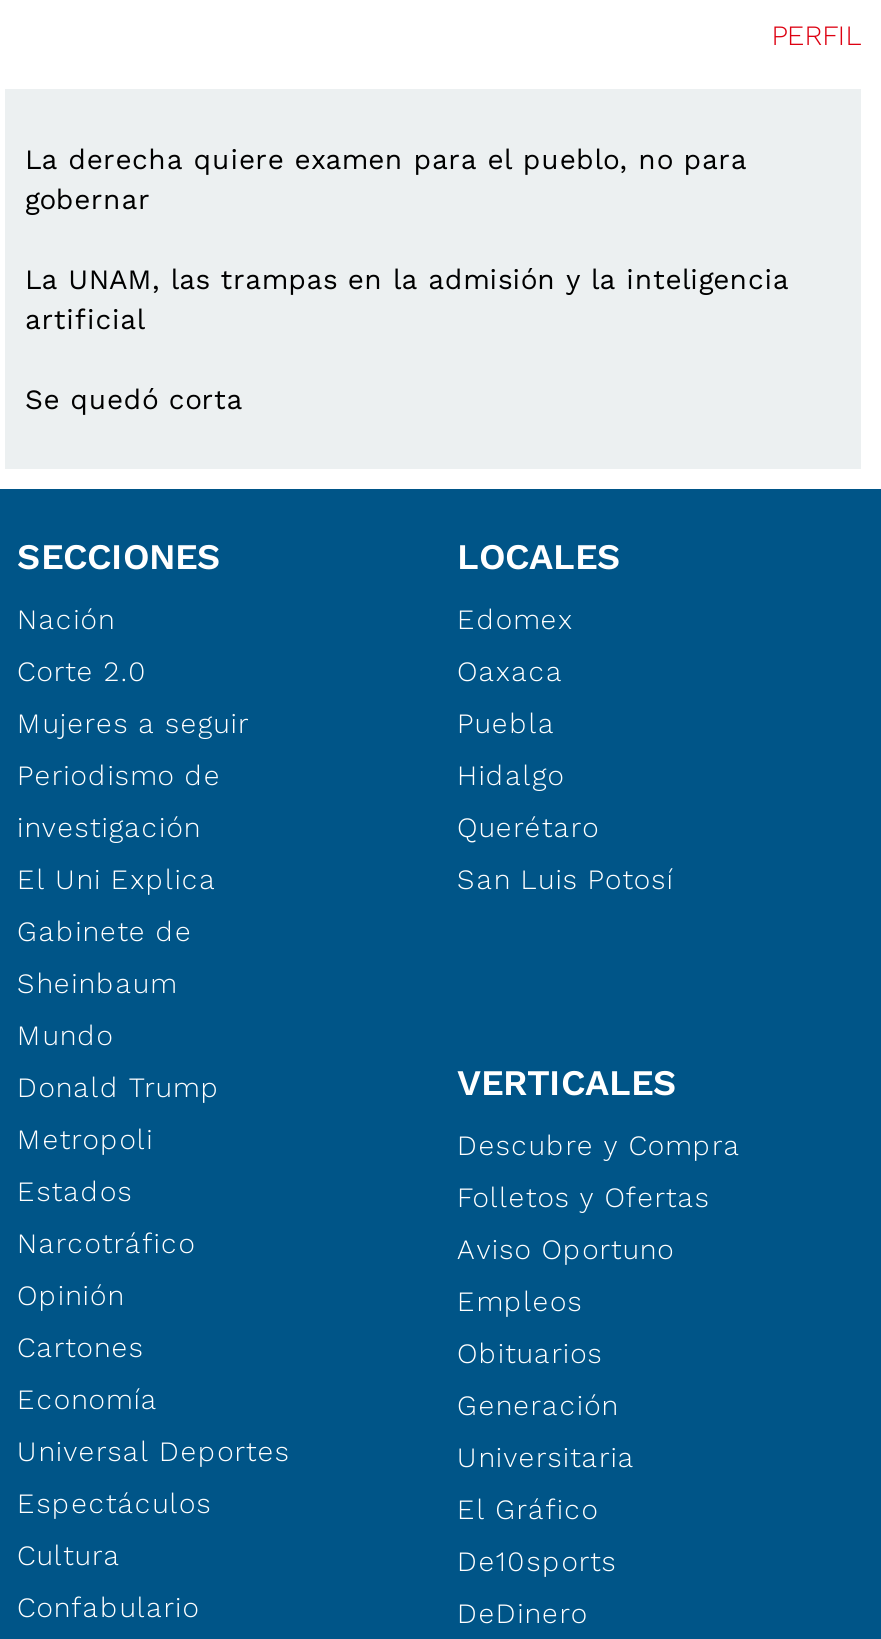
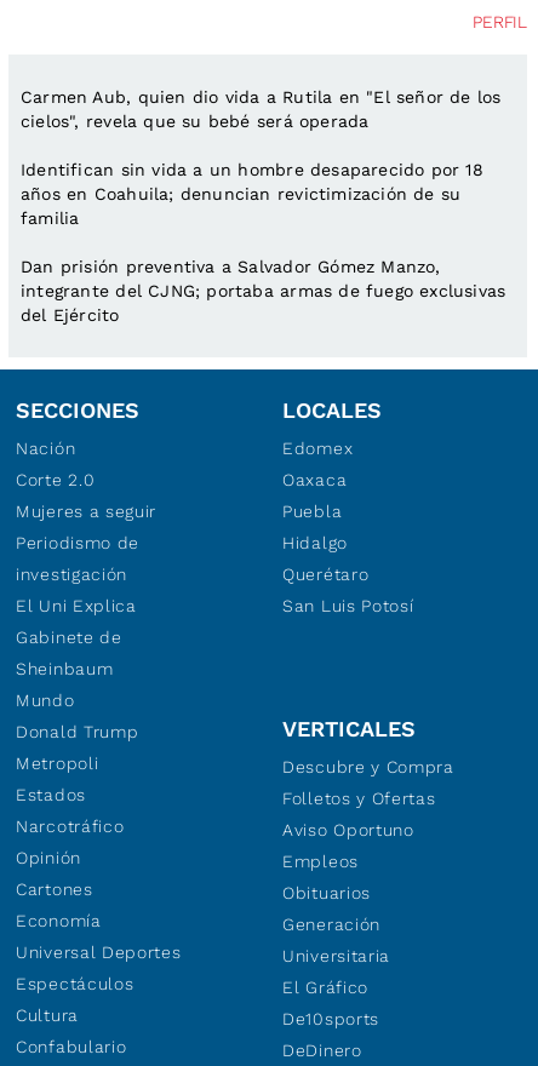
- La derecha quiere examen para el pueblo, no para
- gobernar
+ Carmen Aub, quien dio vida a Rutila en "El señor de los
+ cielos", revela que su bebé será operada

- La UNAM, las trampas en la admisión y la inteligencia
- artificial
+ Identifican sin vida a un hombre desaparecido por 18
+ años en Coahuila; denuncian revictimización de su
+ familia

- Se quedó corta
+ Dan prisión preventiva a Salvador Gómez Manzo,
+ integrante del CJNG; portaba armas de fuego exclusivas
+ del Ejército
